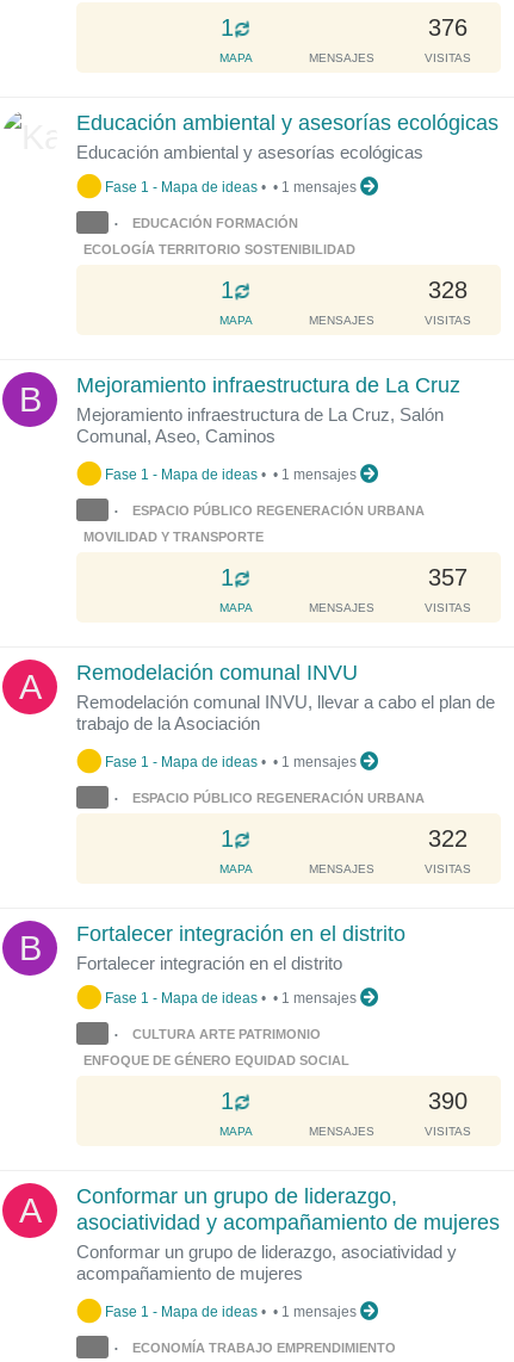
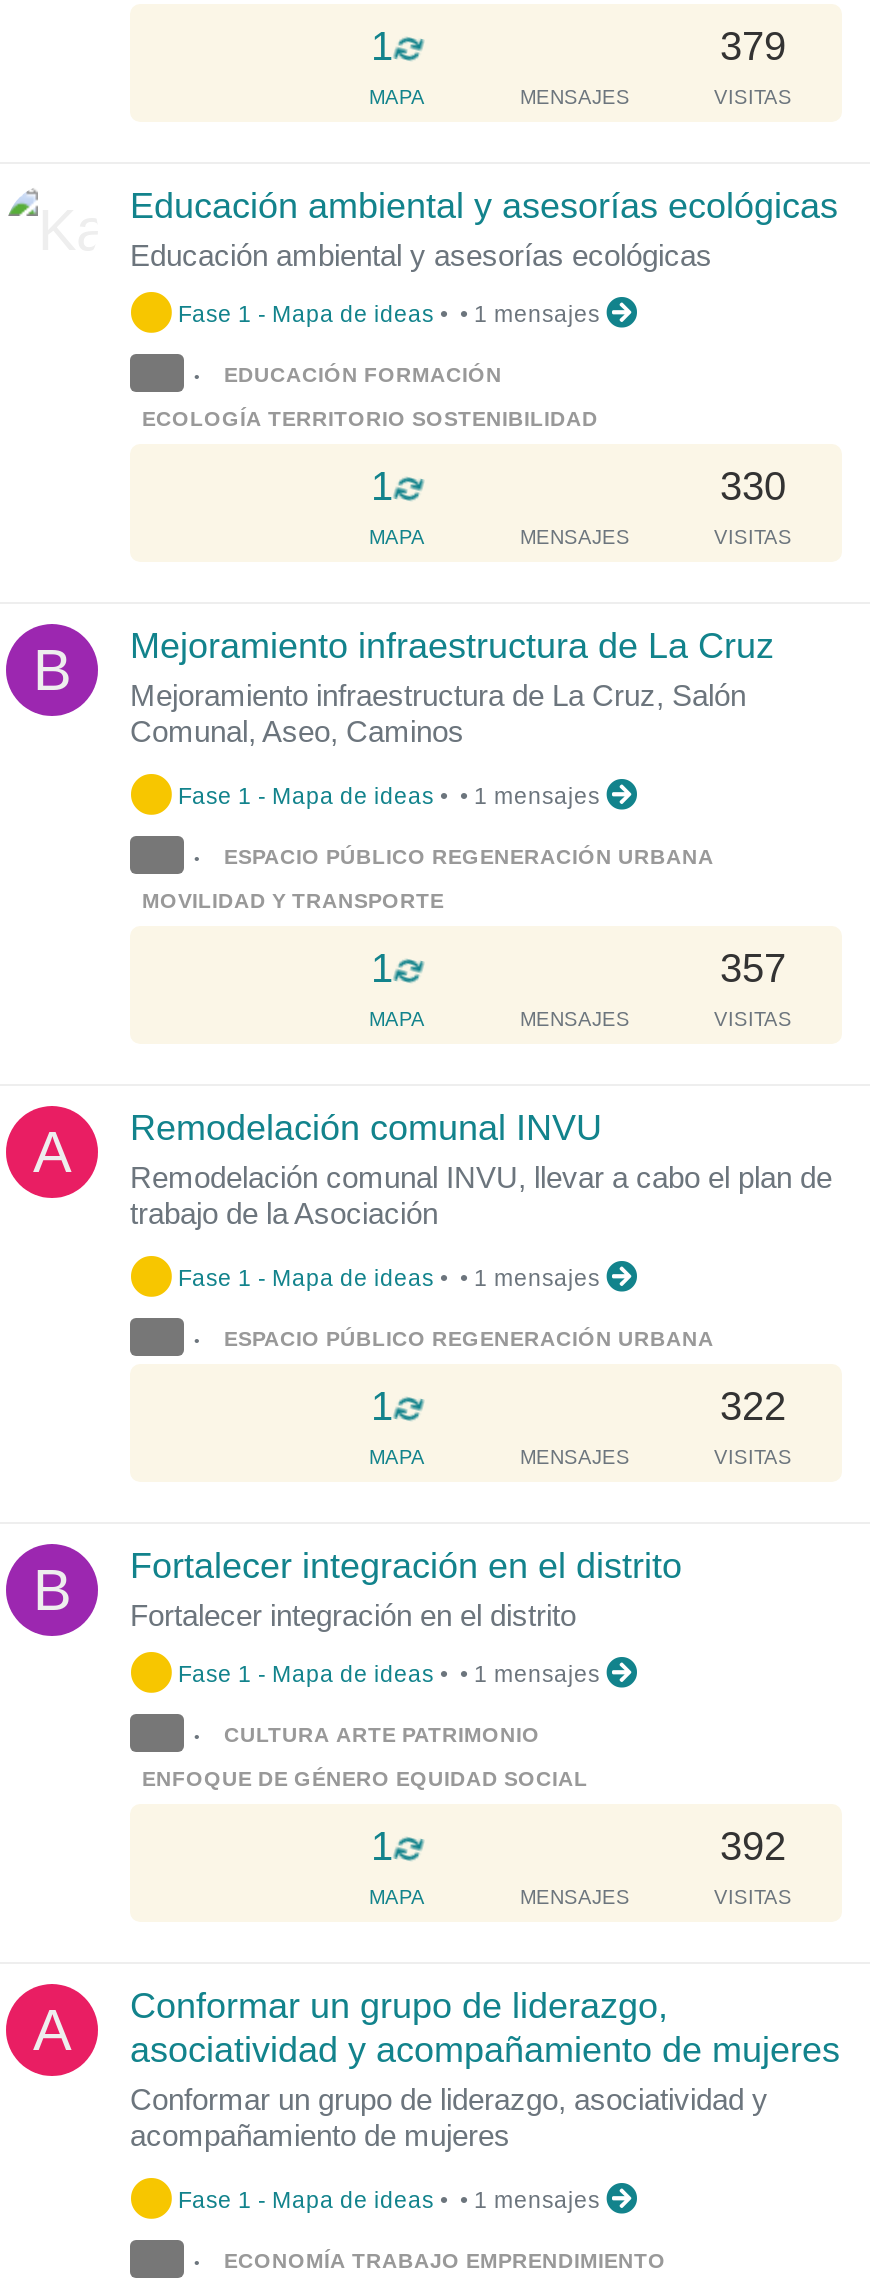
- 376
+ 379

- 328
+ 330

- 390
+ 392
